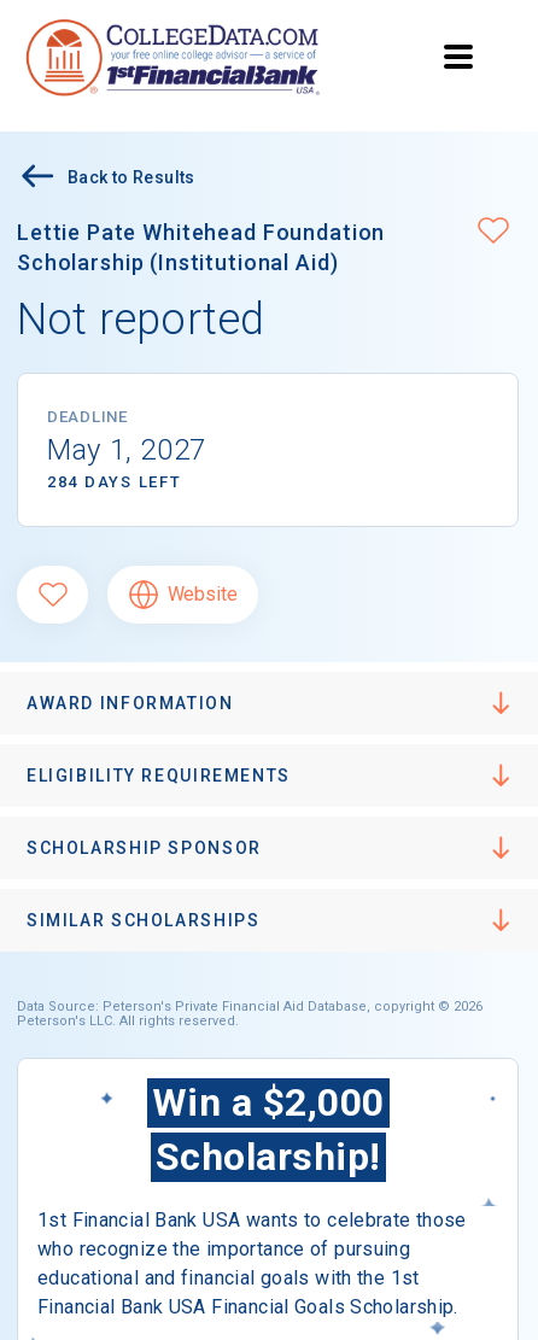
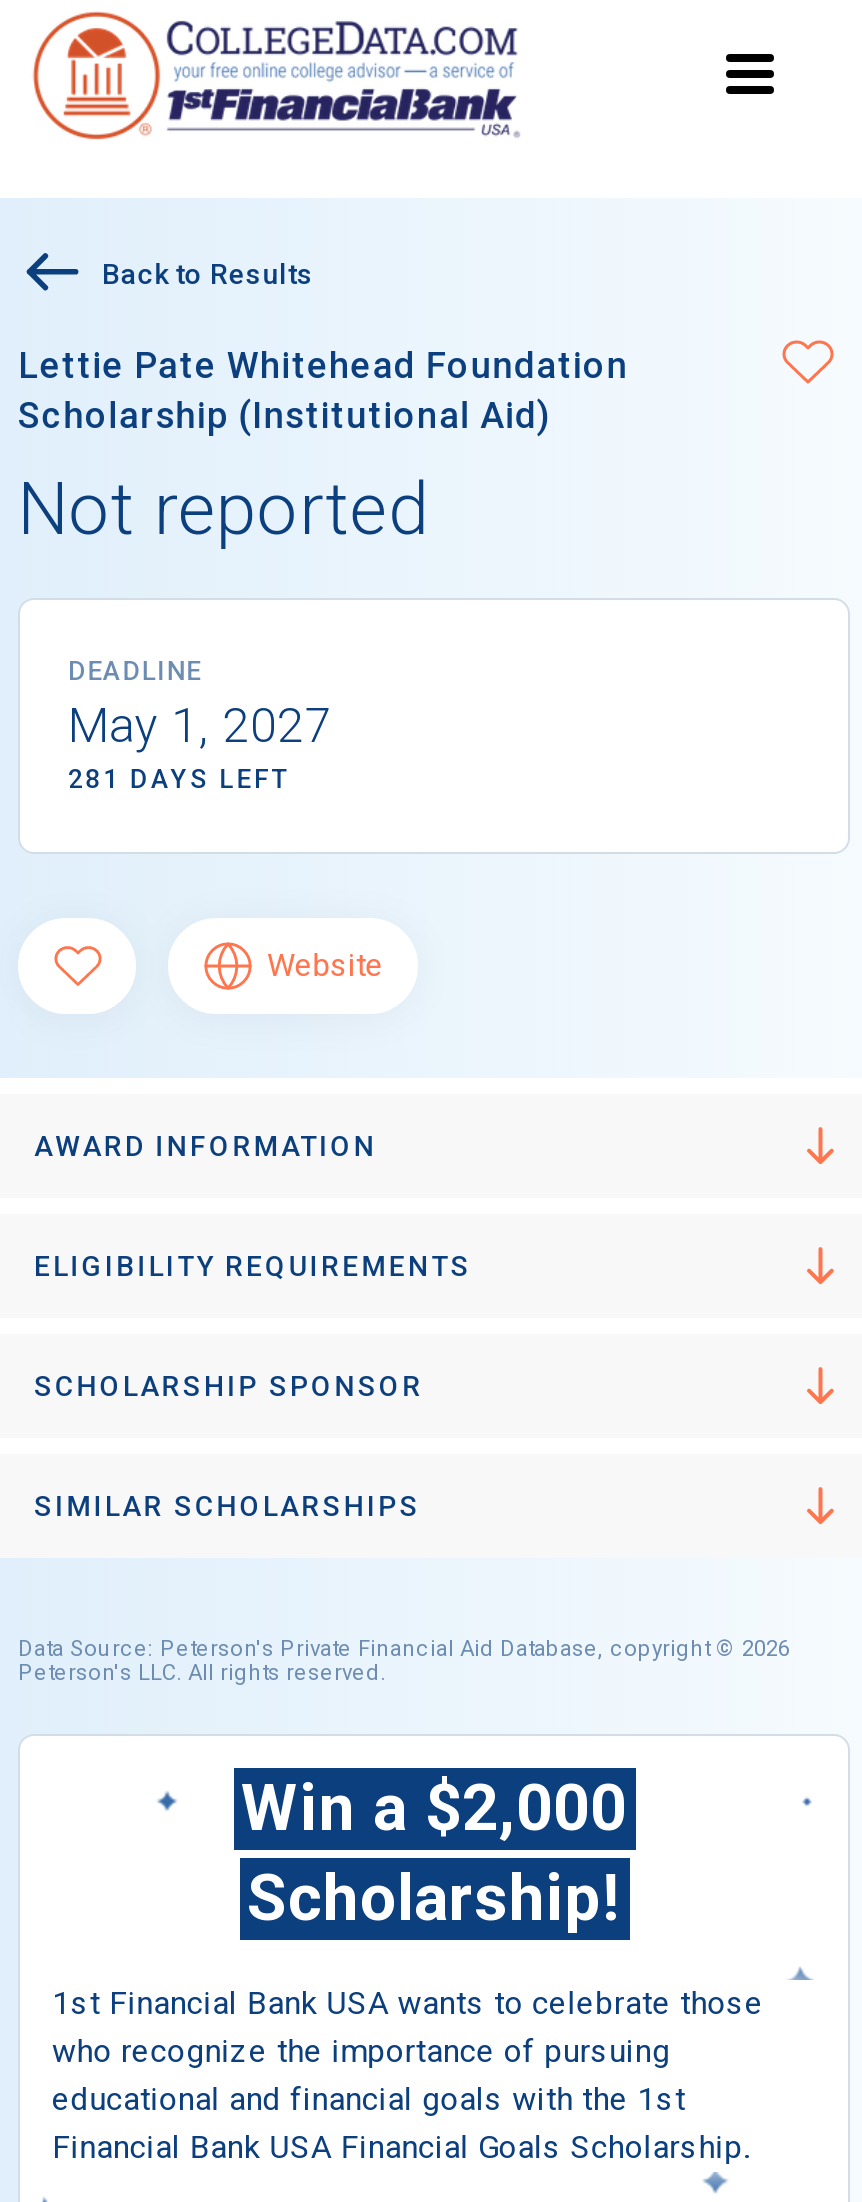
- 284 DAYS LEFT
+ 281 DAYS LEFT
